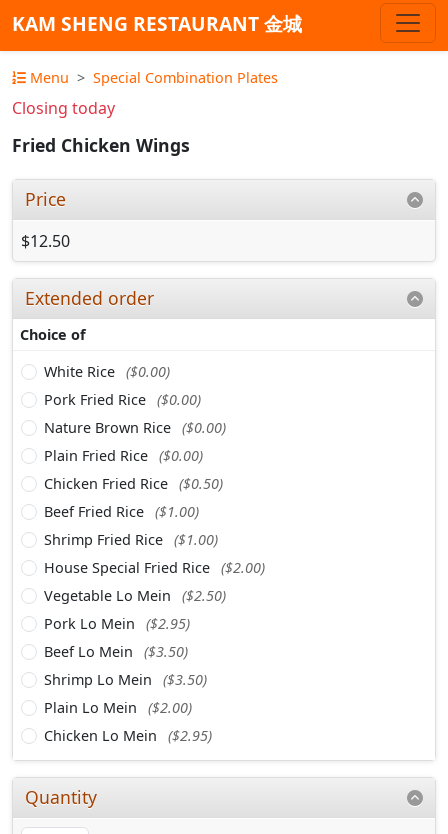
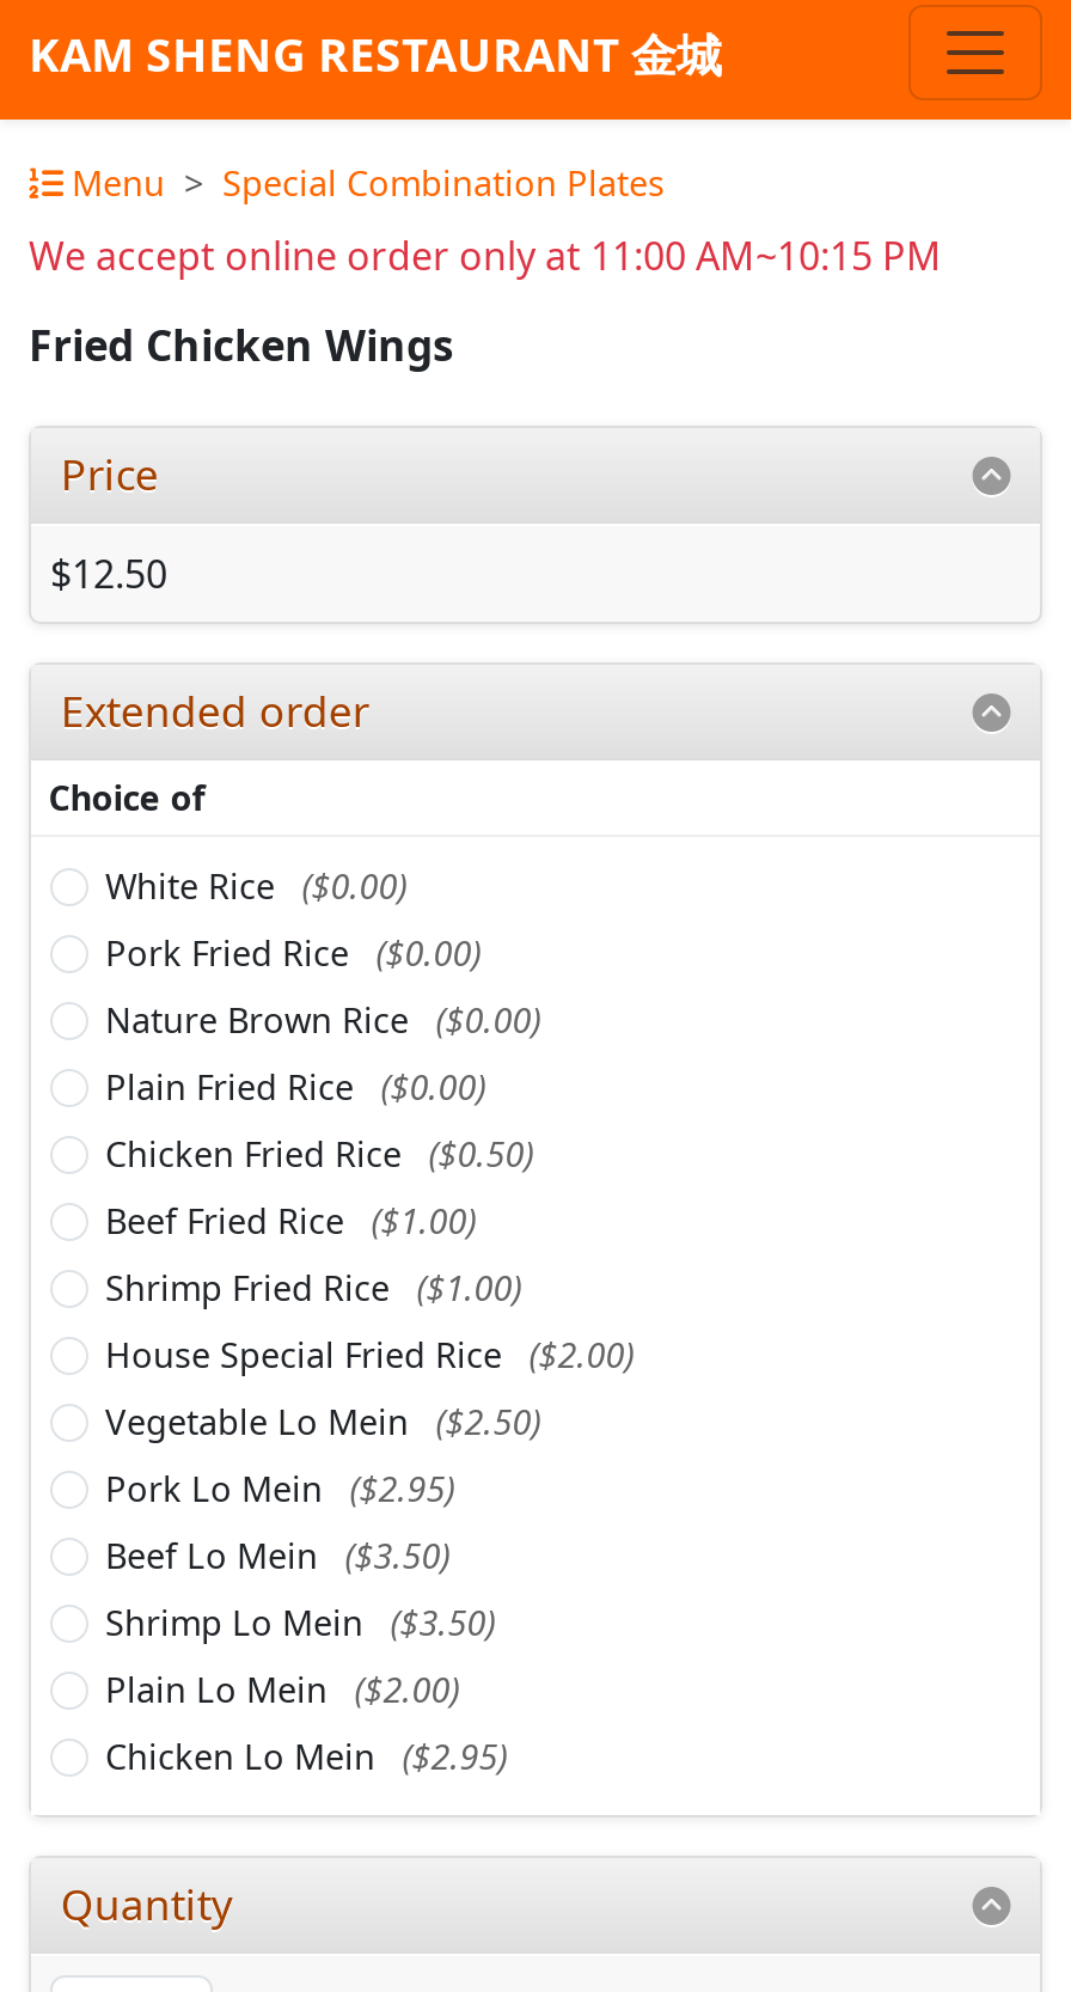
- Closing today
+ We accept online order only at 11:00 AM~10:15 PM
